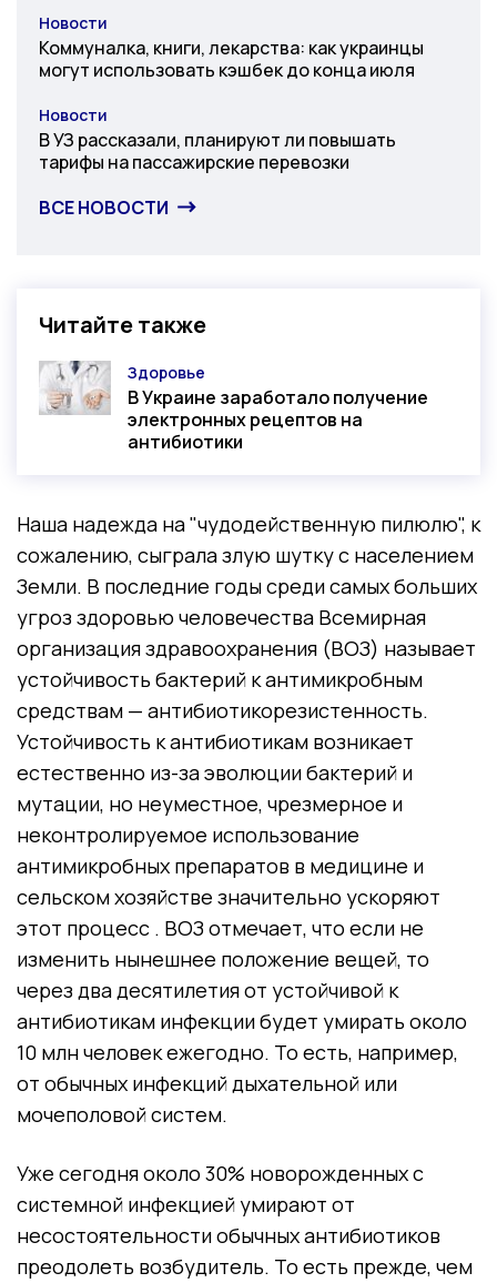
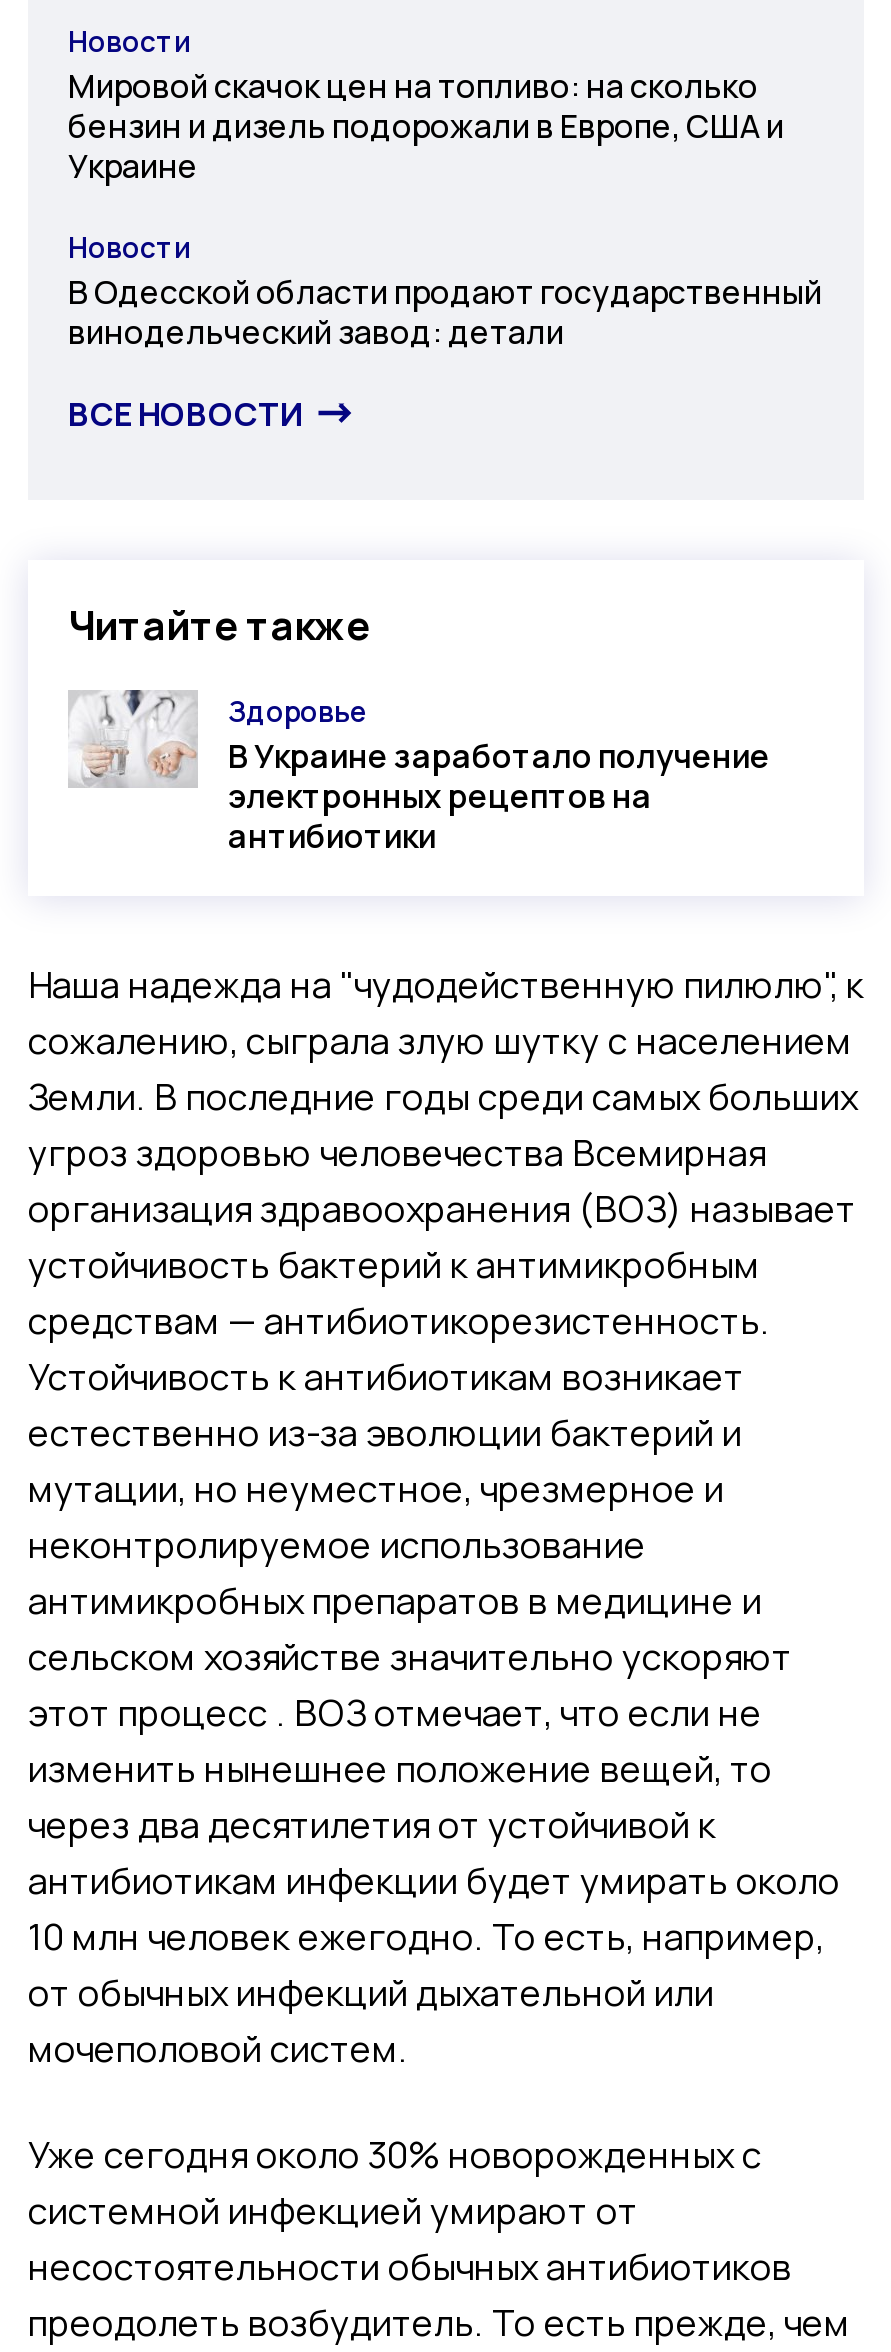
- Коммуналка, книги, лекарства: как украинцы
- могут использовать кэшбек до конца июля
+ Мировой скачок цен на топливо: на сколько
+ бензин и дизель подорожали в Европе, США и
+ Украине

- В УЗ рассказали, планируют ли повышать
- тарифы на пассажирские перевозки
+ В Одесской области продают государственный
+ винодельческий завод: детали
